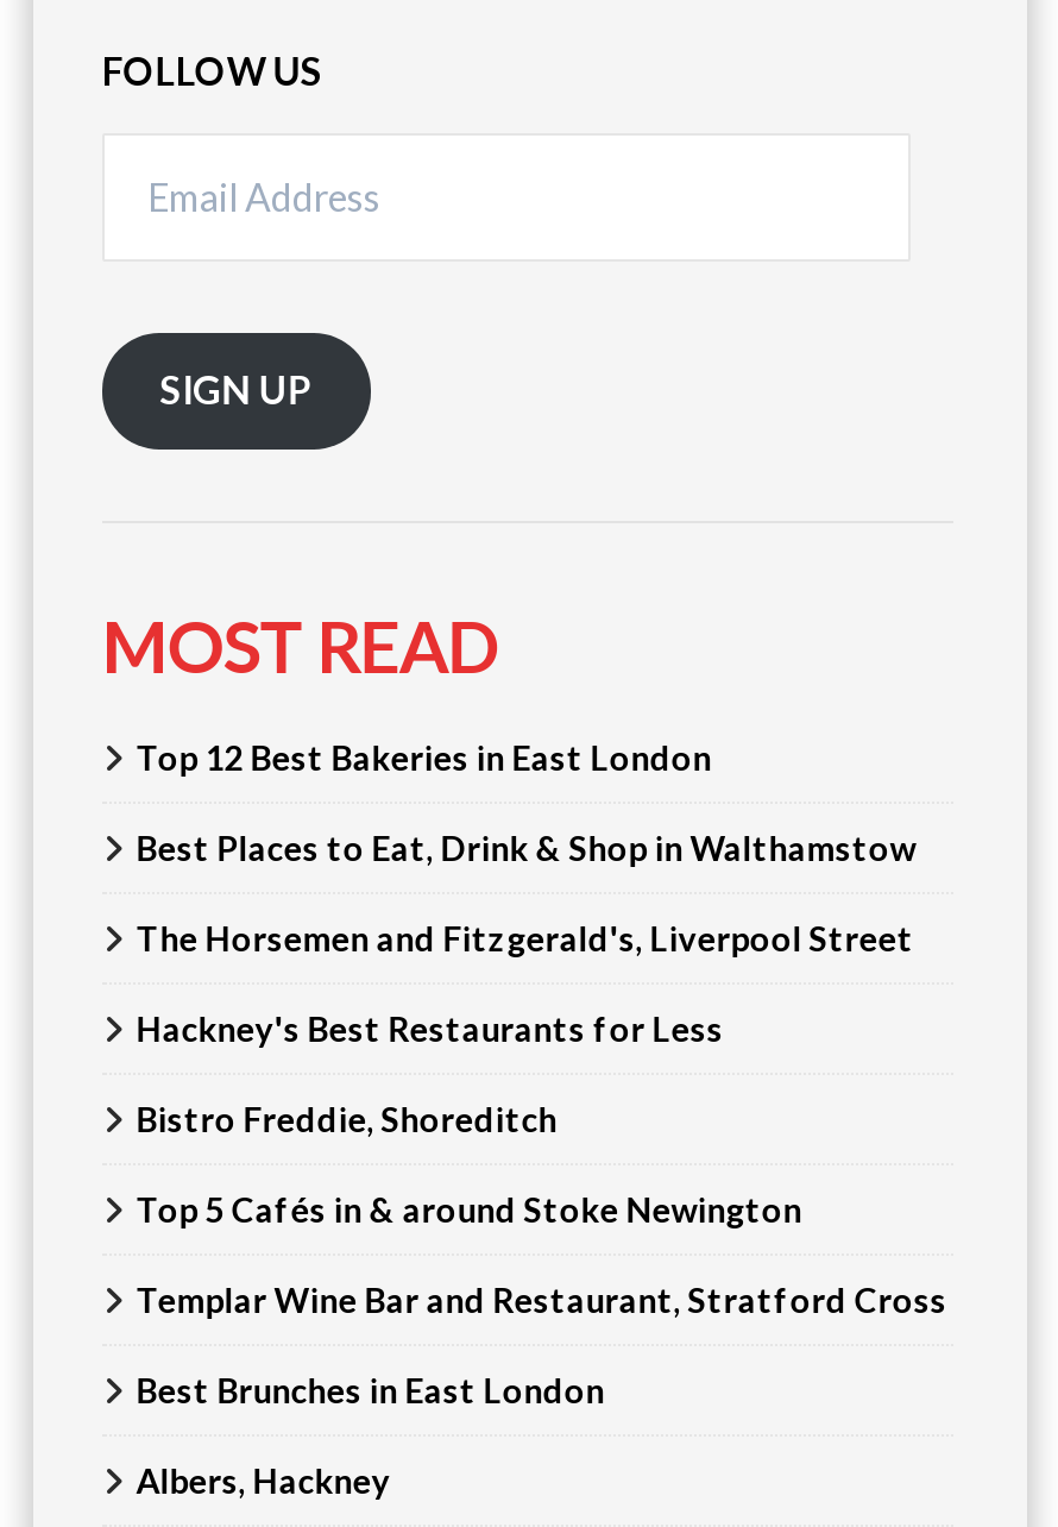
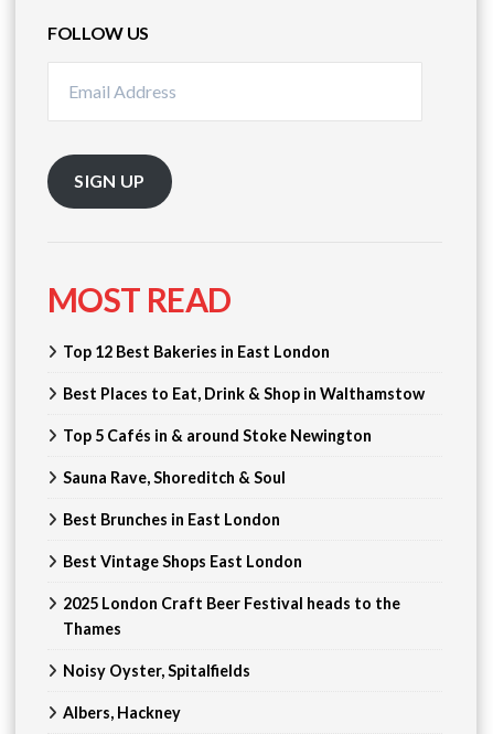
- The Horsemen and Fitzgerald's, Liverpool Street
- Hackney's Best Restaurants for Less
- Bistro Freddie, Shoreditch

moved up: Top 5 Cafés in & around Stoke Newington

- Templar Wine Bar and Restaurant, Stratford Cross
+ Sauna Rave, Shoreditch & Soul

moved up: Best Brunches in East London

+ Best Vintage Shops East London
+ 2025 London Craft Beer Festival heads to the
+ Thames
+ Noisy Oyster, Spitalfields
